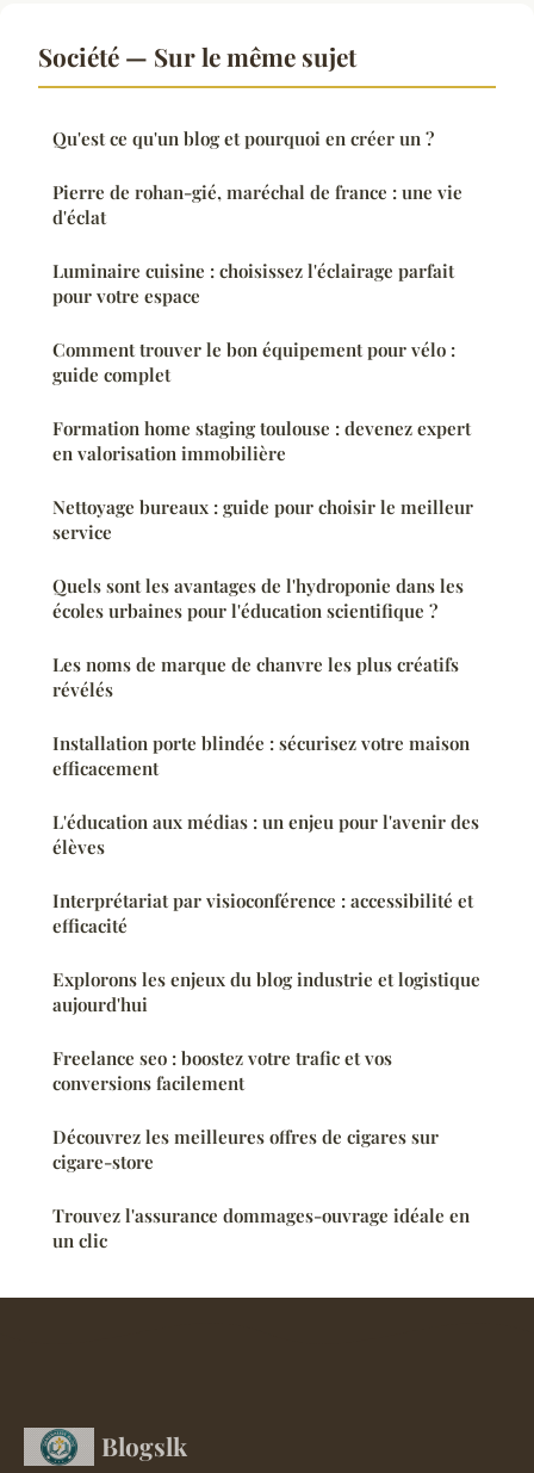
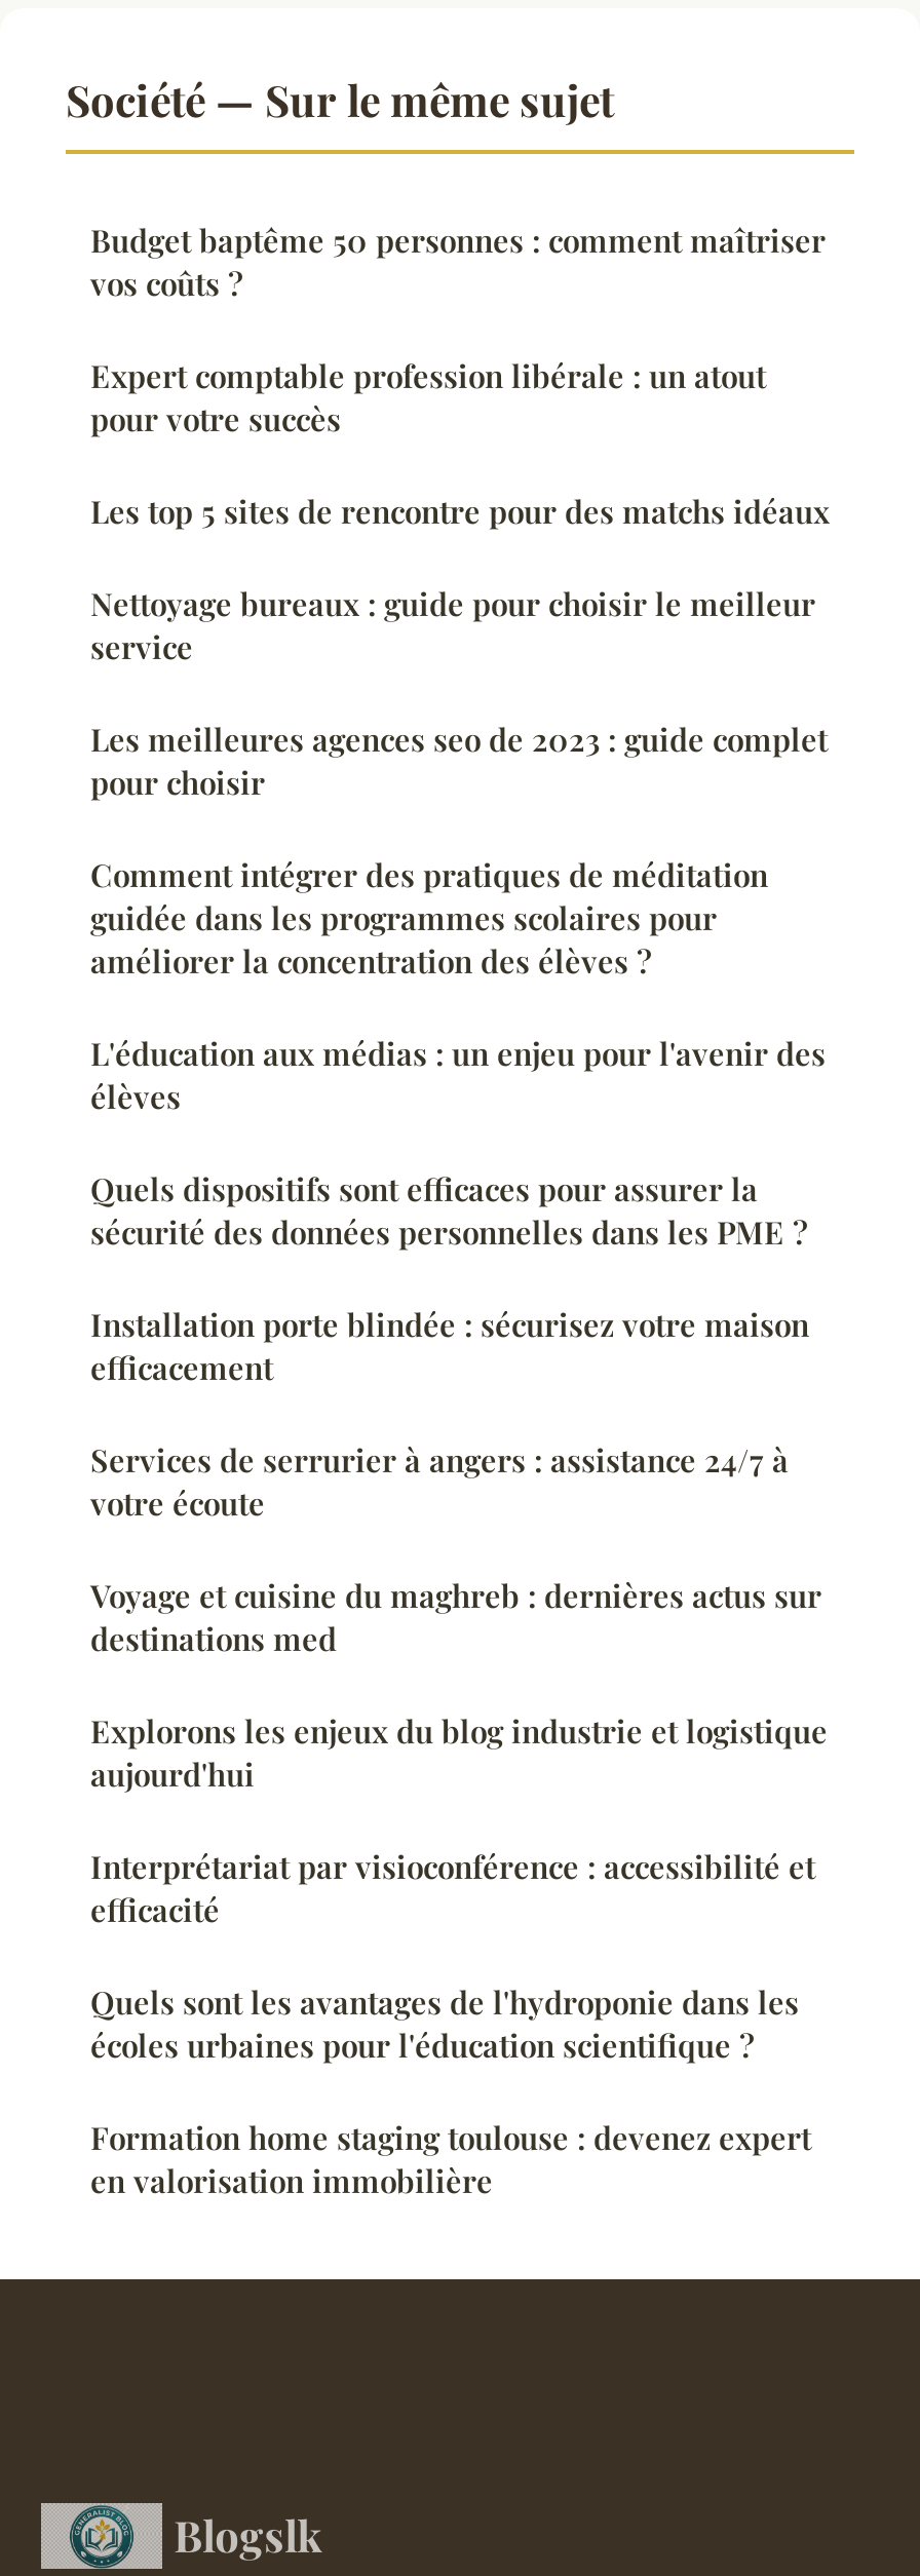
- Qu'est ce qu'un blog et pourquoi en créer un ?
- Pierre de rohan-gié, maréchal de france : une vie
- d'éclat
- Luminaire cuisine : choisissez l'éclairage parfait
- pour votre espace
- Comment trouver le bon équipement pour vélo :
- guide complet
+ Budget baptême 50 personnes : comment maîtriser
+ vos coûts ?
+ Expert comptable profession libérale : un atout
+ pour votre succès
+ Les top 5 sites de rencontre pour des matchs idéaux
+ Les meilleures agences seo de 2023 : guide complet
+ pour choisir
+ Comment intégrer des pratiques de méditation
+ guidée dans les programmes scolaires pour
+ améliorer la concentration des élèves ?
+ Quels dispositifs sont efficaces pour assurer la
+ sécurité des données personnelles dans les PME ?
+ Services de serrurier à angers : assistance 24/7 à
+ votre écoute
+ Voyage et cuisine du maghreb : dernières actus sur
+ destinations med

moved down: Formation home staging toulouse : devenez expert | en valorisation immobilière

moved up: Nettoyage bureaux : guide pour choisir le meilleur | service | Quels sont les avantages de l'hydroponie dans les | écoles urbaines pour l'éducation scientifique ?

- Les noms de marque de chanvre les plus créatifs
- révélés
- Freelance seo : boostez votre trafic et vos
- conversions facilement
- Découvrez les meilleures offres de cigares sur
- cigare-store
- Trouvez l'assurance dommages-ouvrage idéale en
- un clic

moved up: Installation porte blindée : sécurisez votre maison | efficacement | L'éducation aux médias : un enjeu pour l'avenir des | élèves | Interprétariat par visioconférence : accessibilité et | efficacité | Explorons les enjeux du blog industrie et logistique | aujourd'hui
